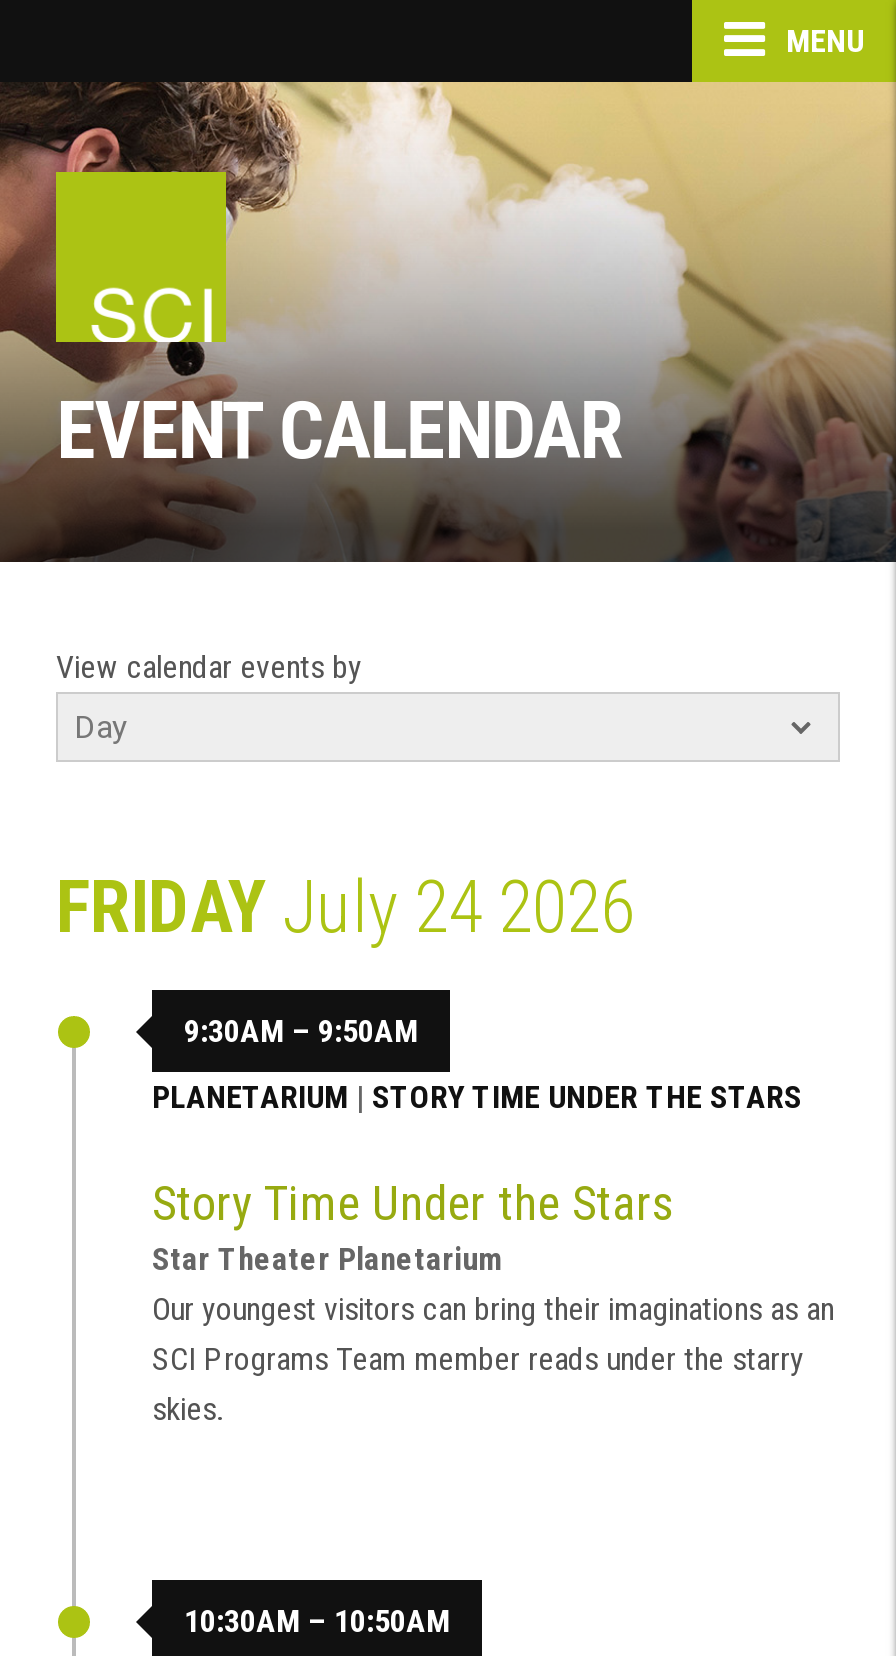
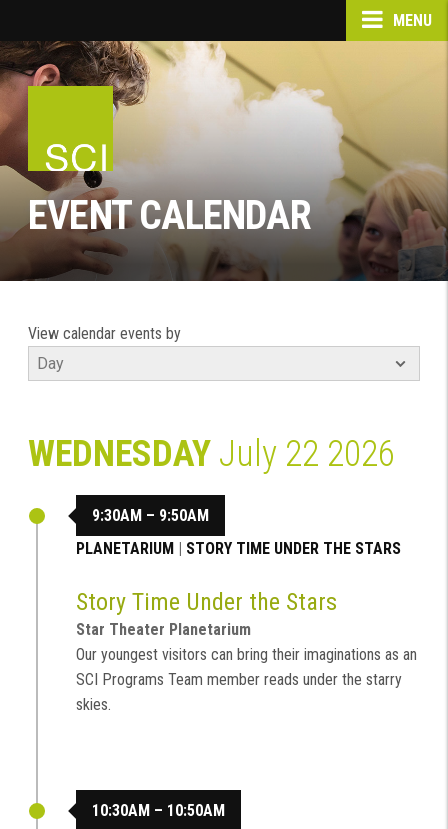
- FRIDAY July 24 2026
+ WEDNESDAY July 22 2026
